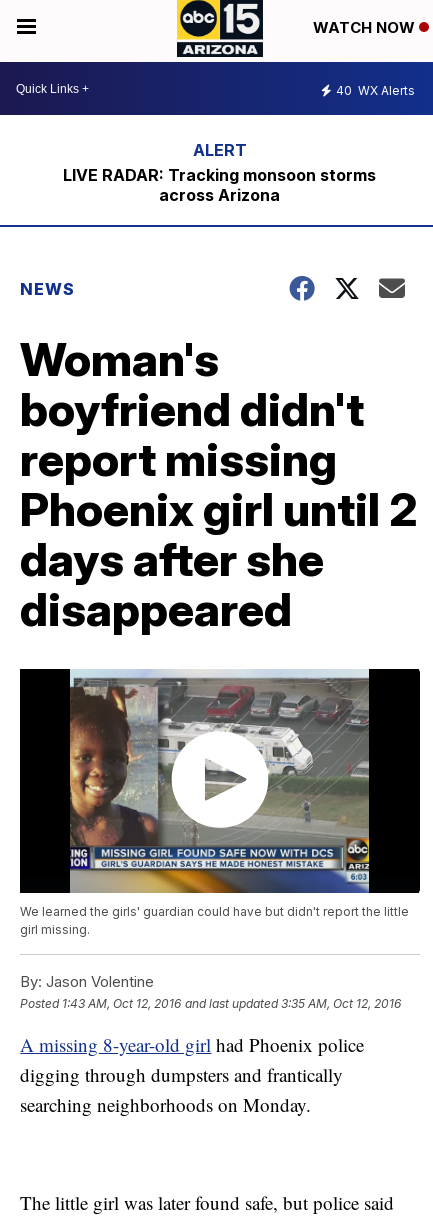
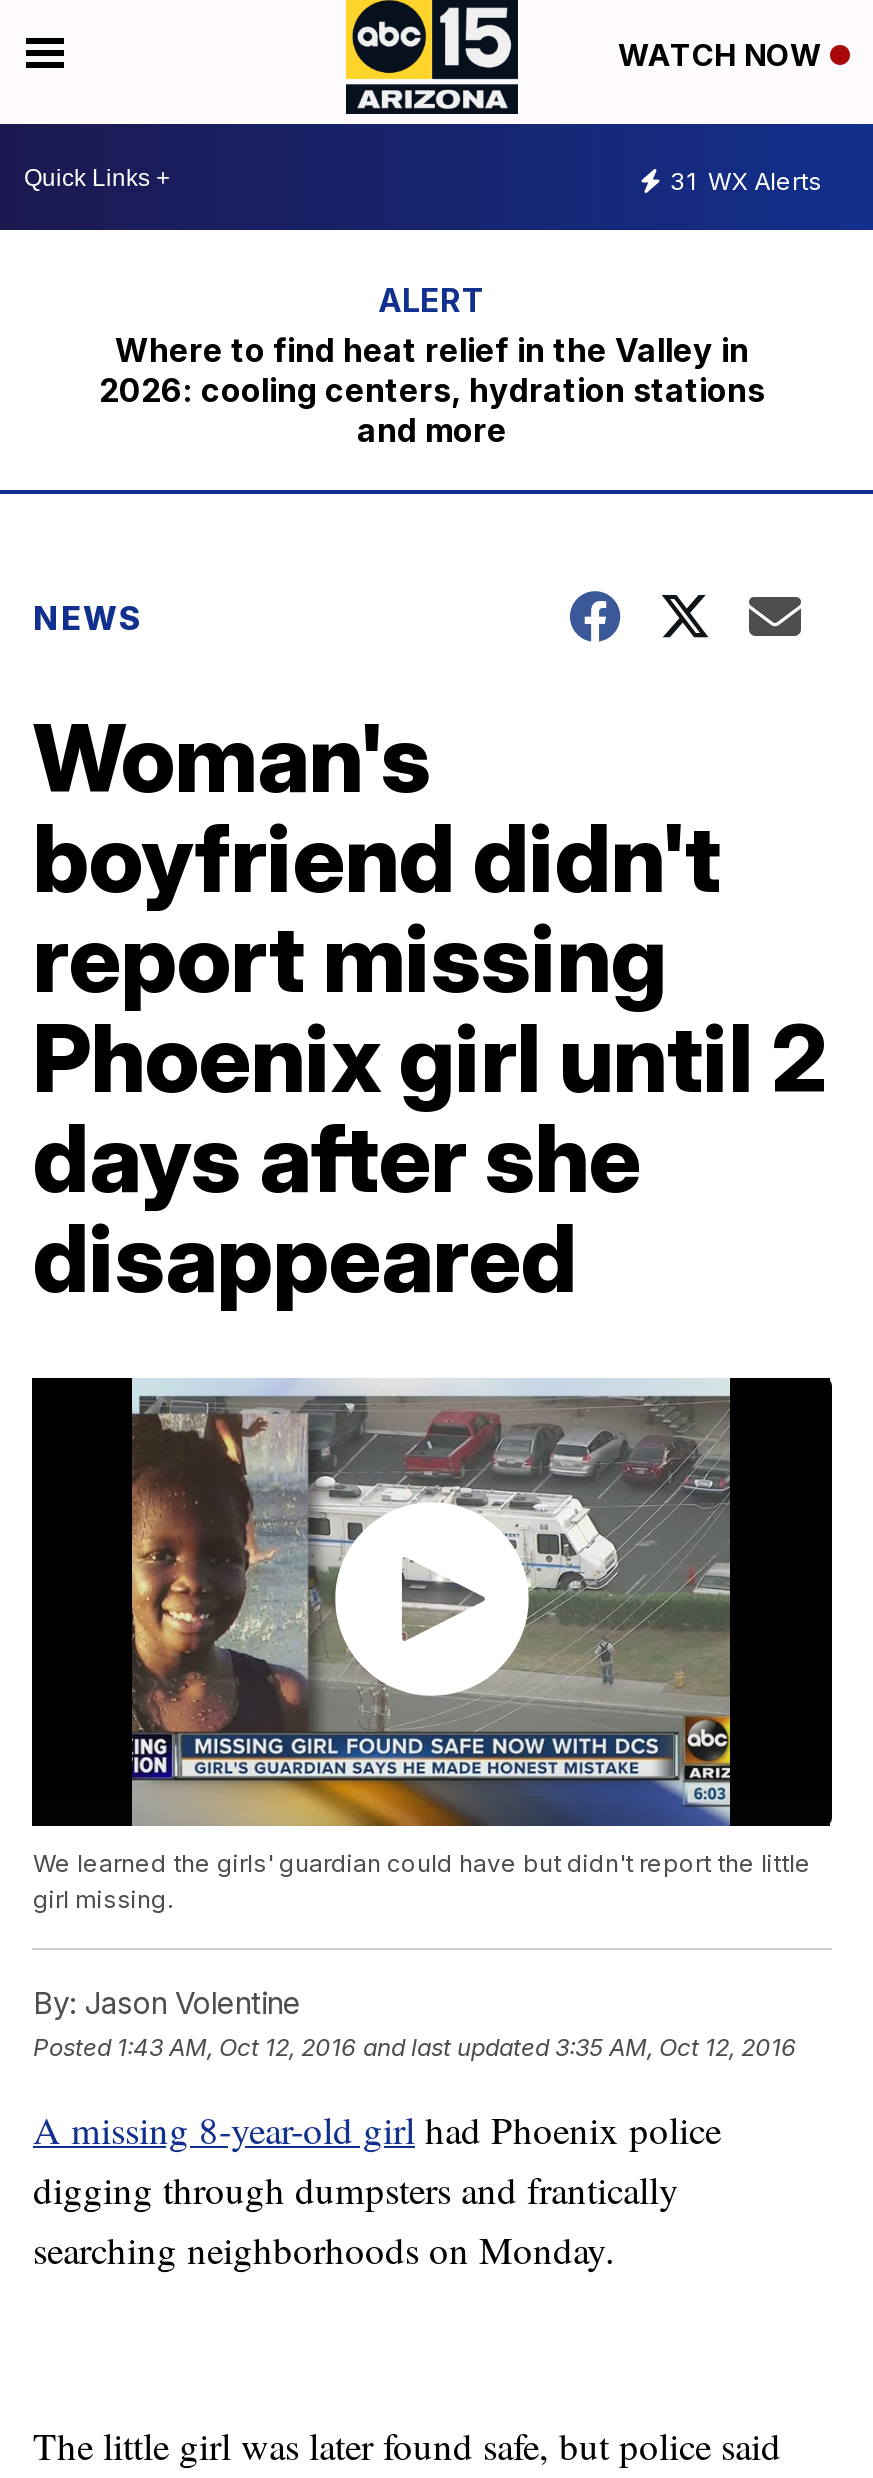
- 40 WX Alerts
+ 31 WX Alerts

- LIVE RADAR: Tracking monsoon storms
- across Arizona
+ Where to find heat relief in the Valley in
+ 2026: cooling centers, hydration stations
+ and more
